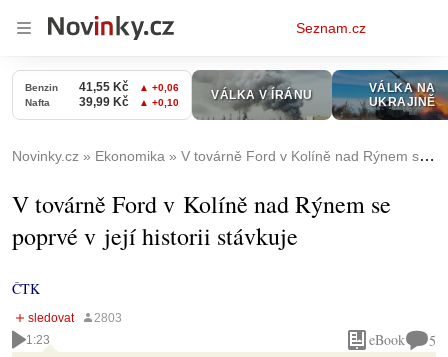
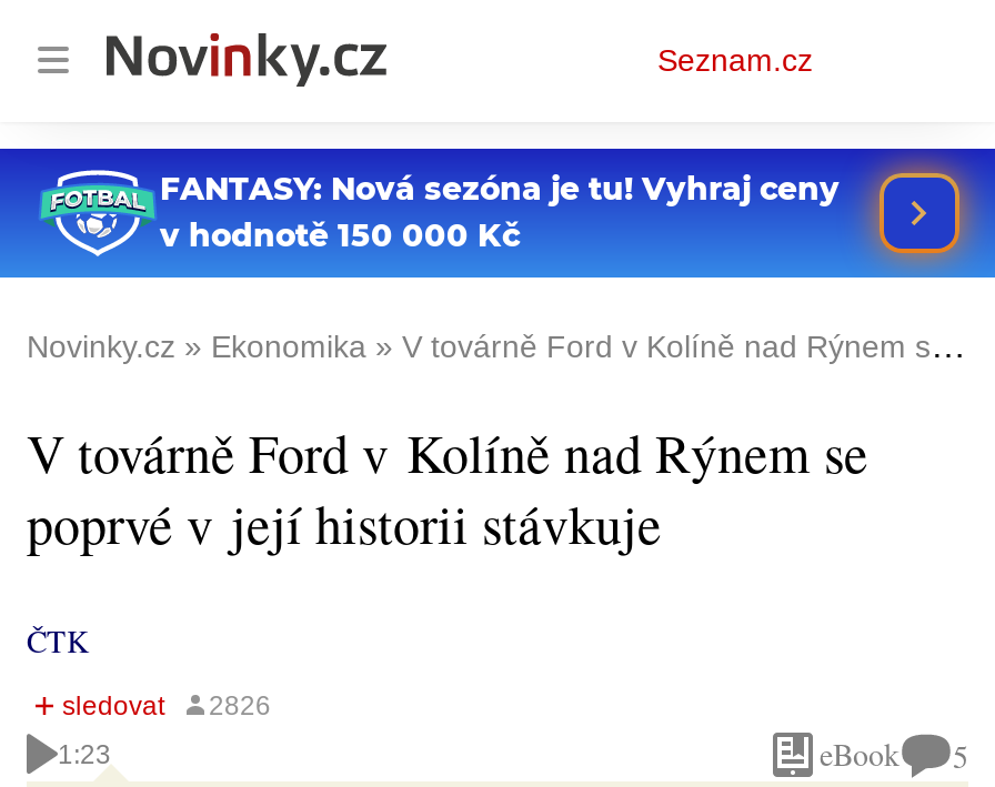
- [image]
+ [image]
